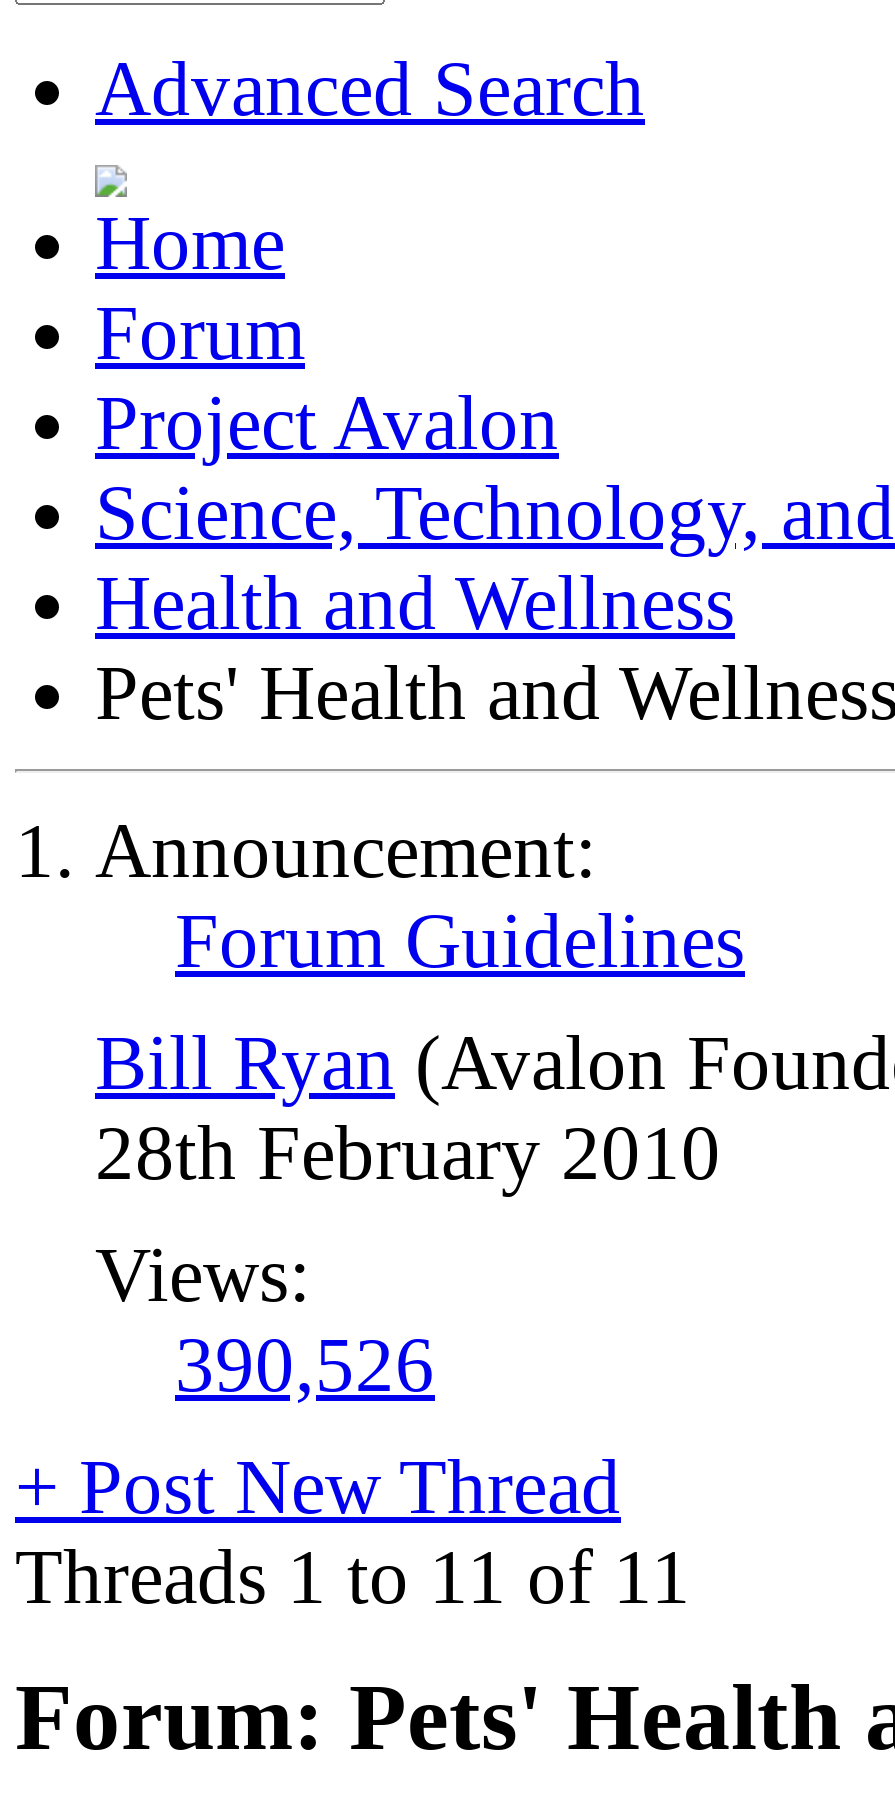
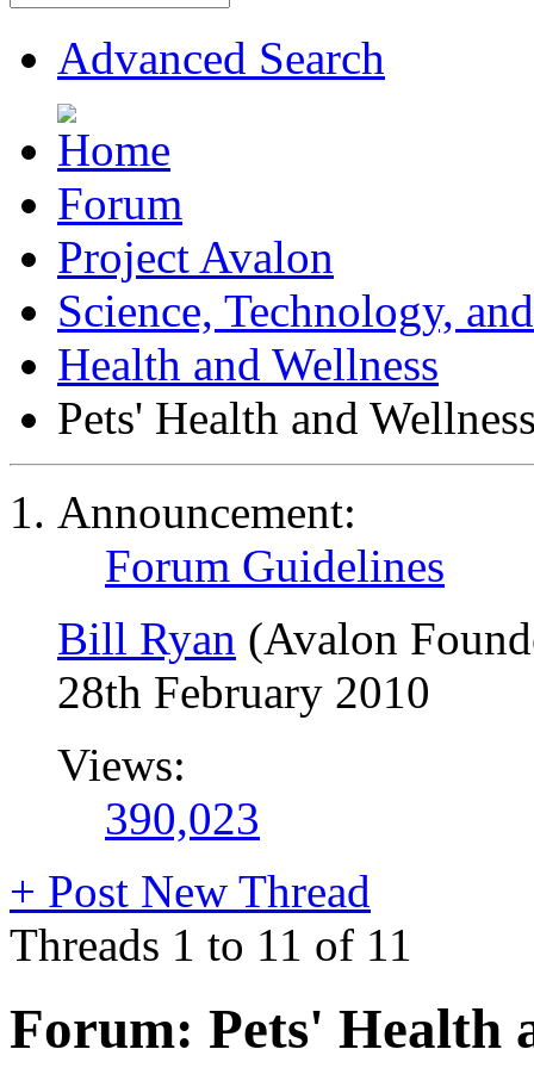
- 390,526
+ 390,023
